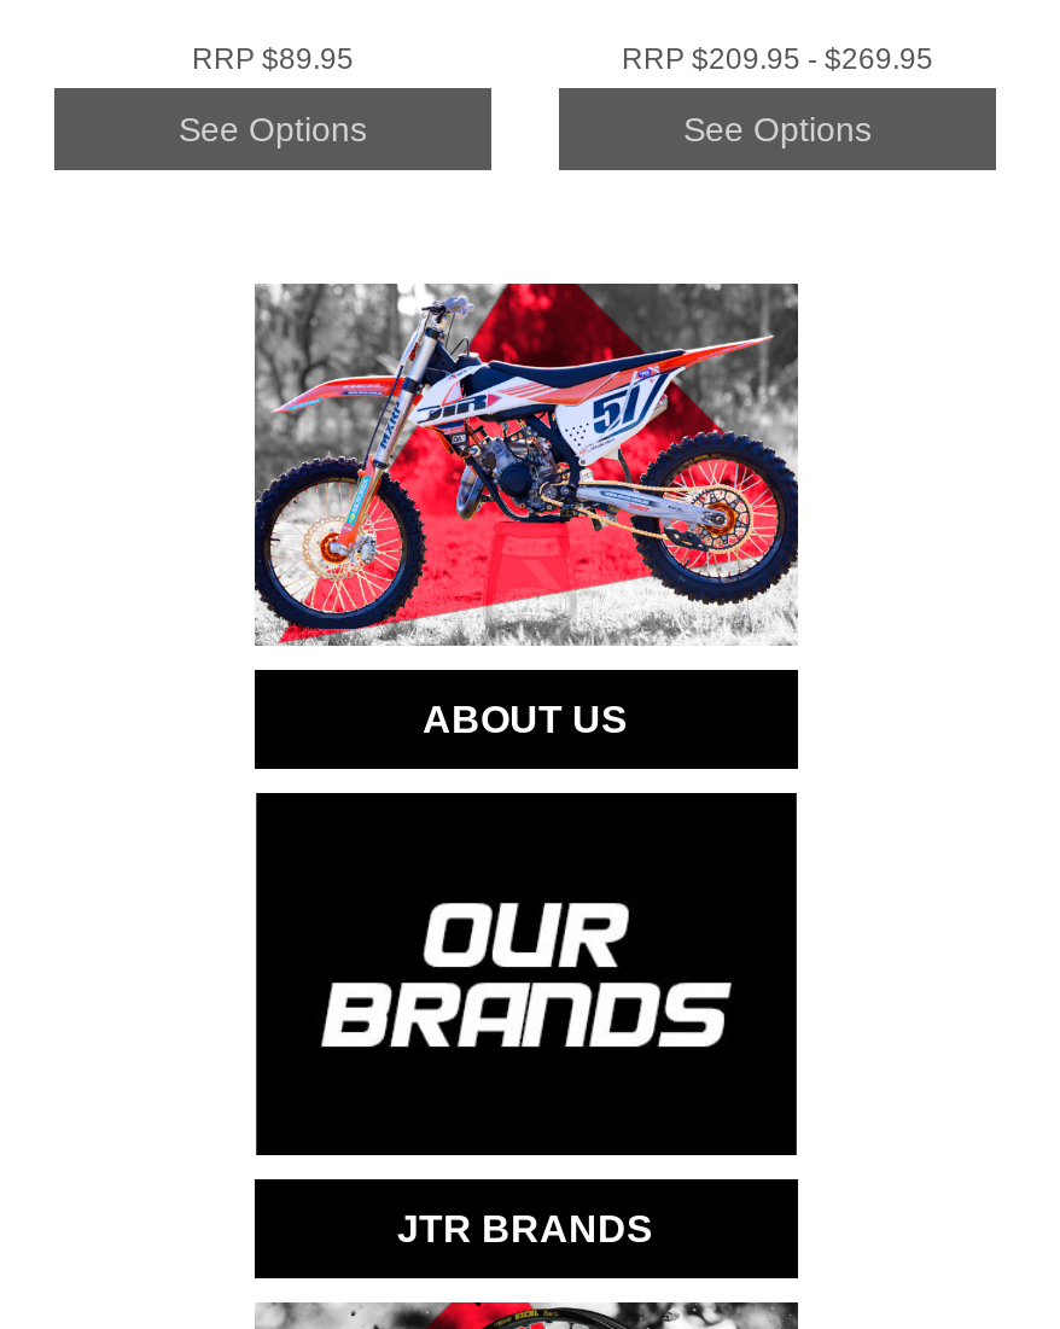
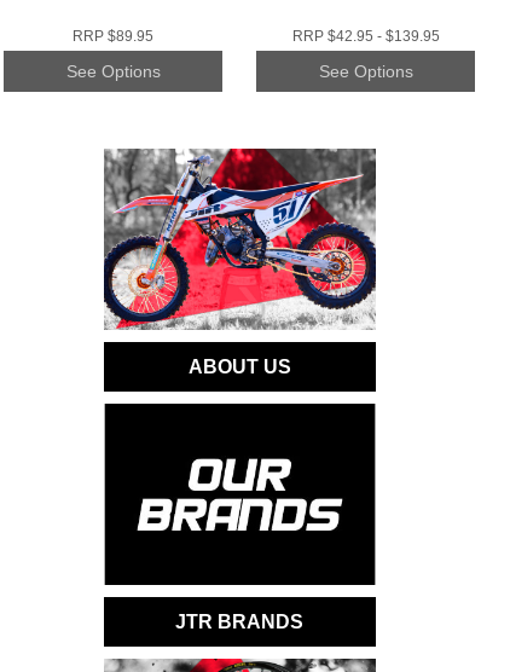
- RRP $209.95 - $269.95
+ RRP $42.95 - $139.95
